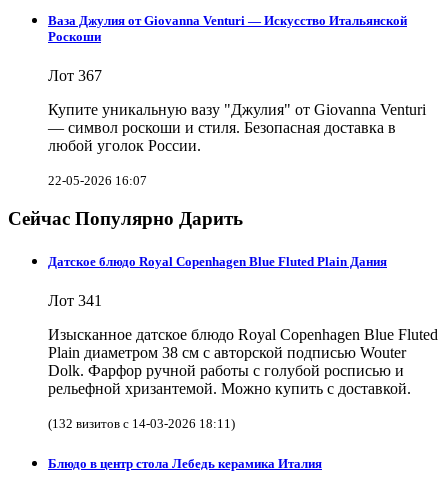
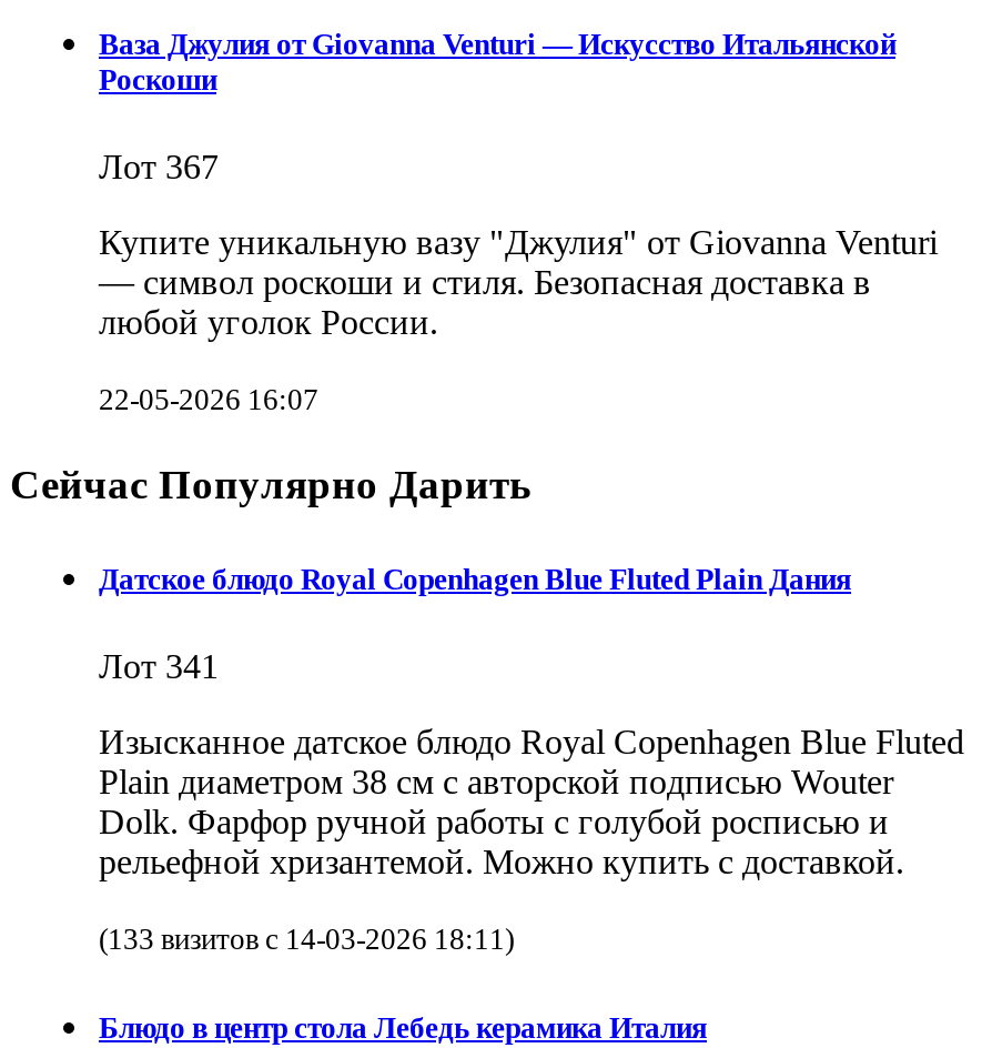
- (132 визитов с 14-03-2026 18:11)
+ (133 визитов с 14-03-2026 18:11)
